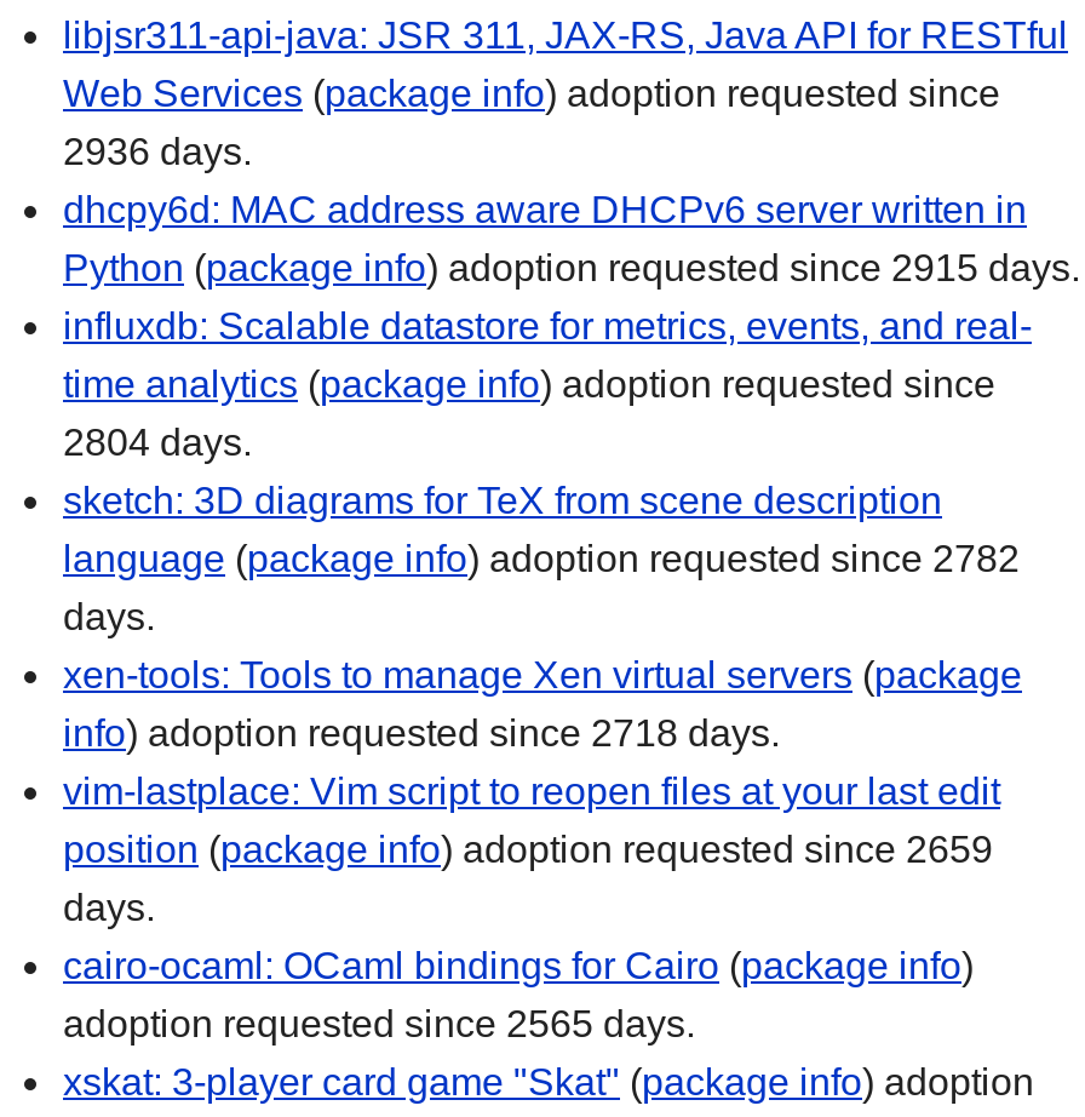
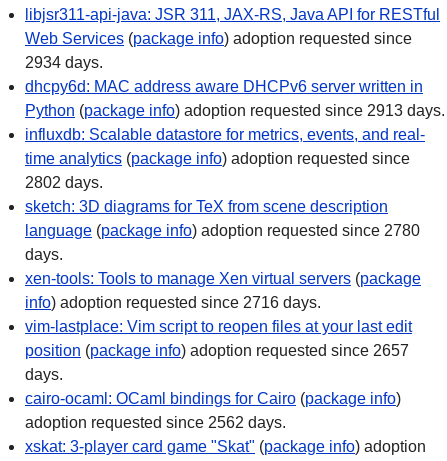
- 2936 days.
+ 2934 days.

- Python (package info) adoption requested since 2915 days.
+ Python (package info) adoption requested since 2913 days.

- 2804 days.
+ 2802 days.

- language (package info) adoption requested since 2782
+ language (package info) adoption requested since 2780

- info) adoption requested since 2718 days.
+ info) adoption requested since 2716 days.

- position (package info) adoption requested since 2659
+ position (package info) adoption requested since 2657

- adoption requested since 2565 days.
+ adoption requested since 2562 days.
